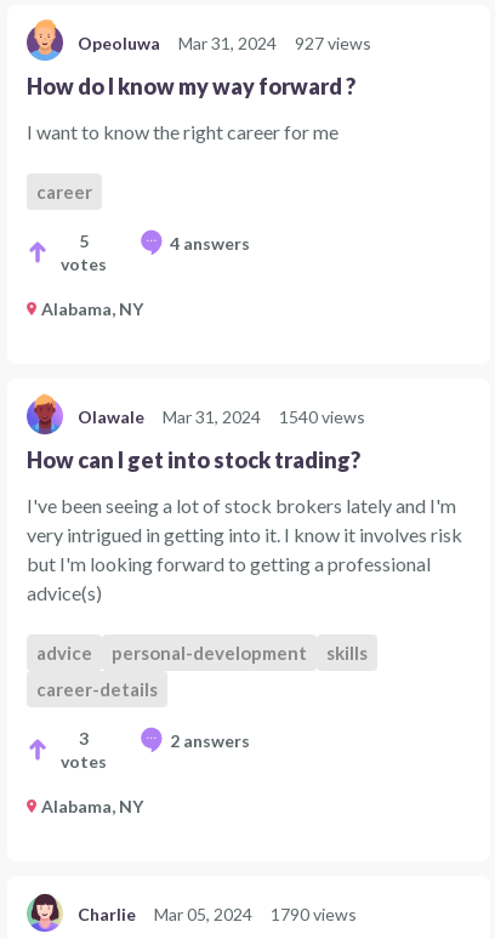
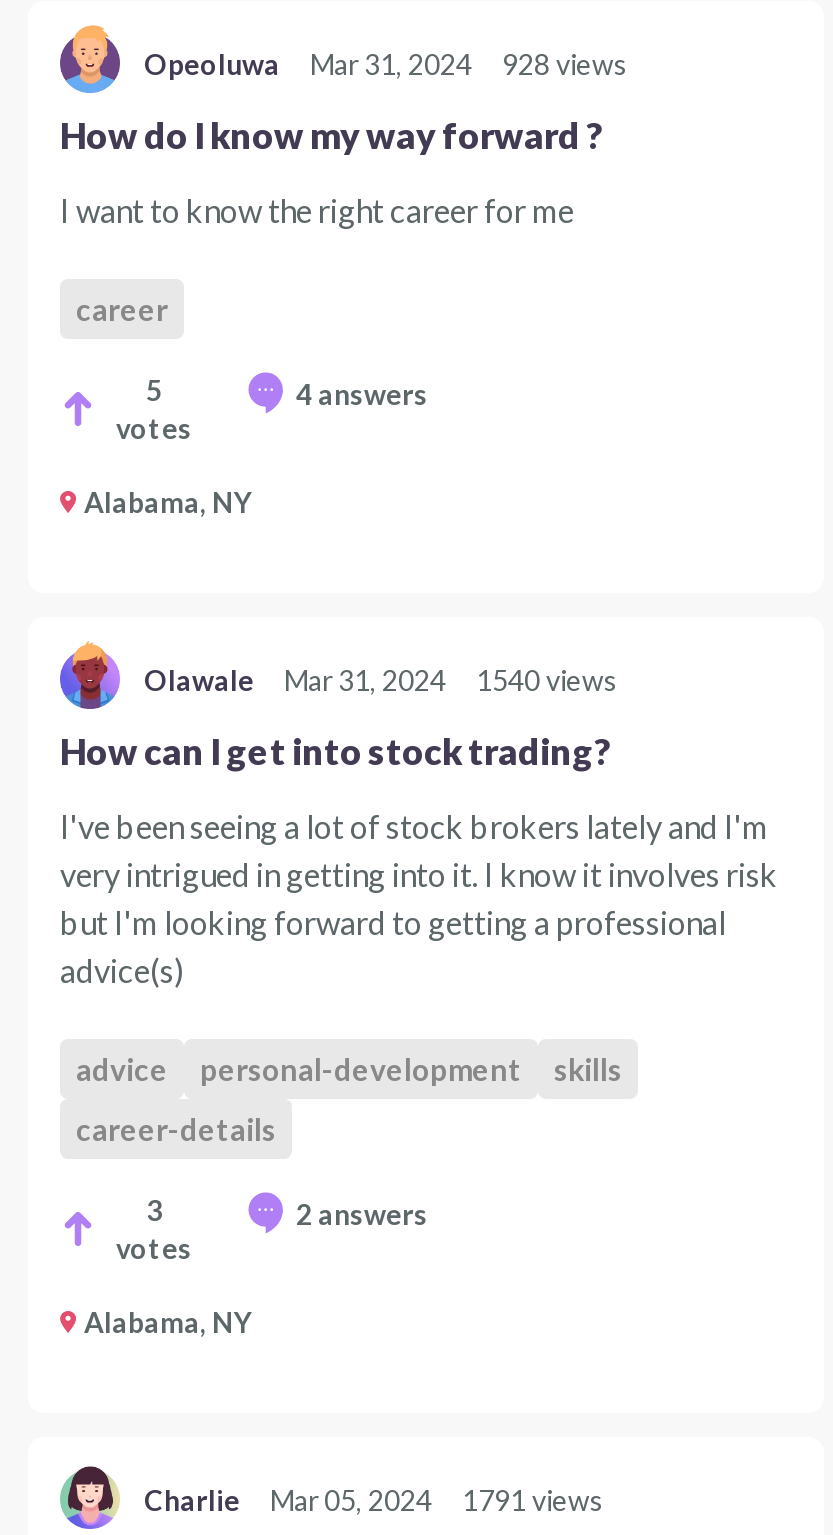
- Opeoluwa Mar 31, 2024 927 views
+ Opeoluwa Mar 31, 2024 928 views

- Charlie Mar 05, 2024 1790 views
+ Charlie Mar 05, 2024 1791 views
